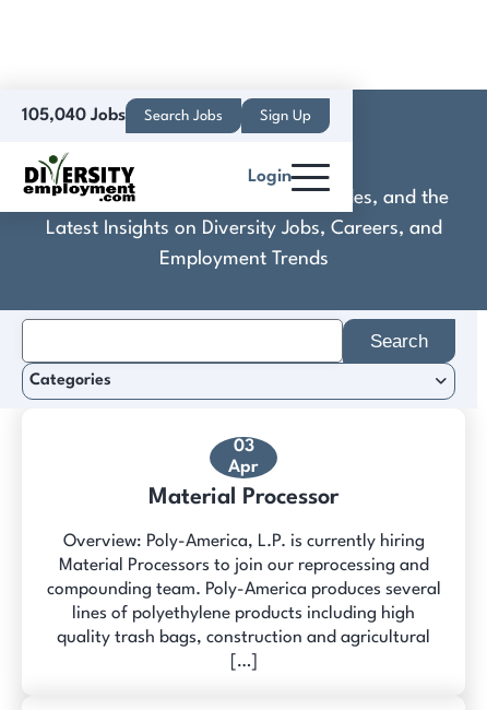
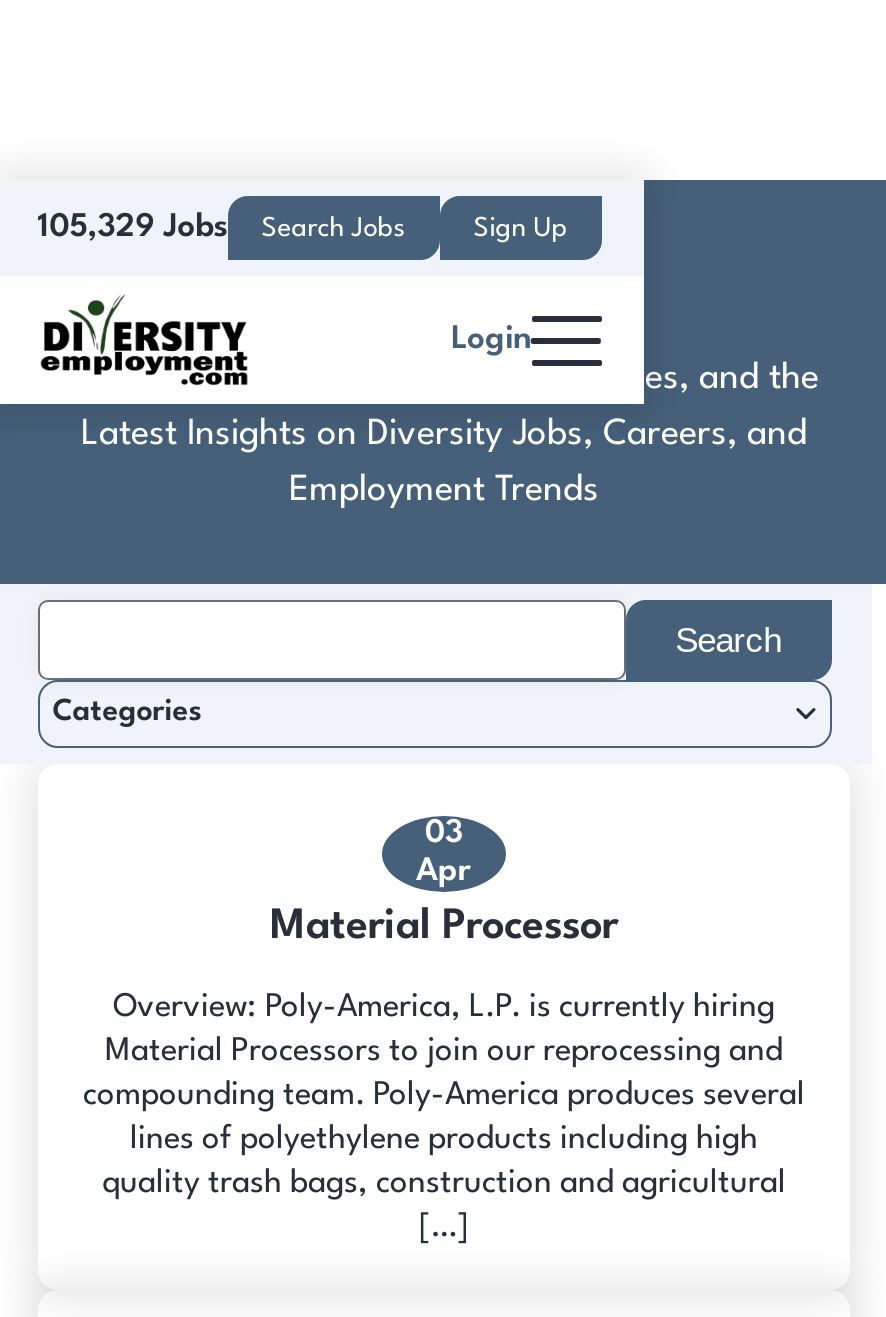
- 105,040 Jobs Search Jobs
+ 105,329 Jobs Search Jobs
